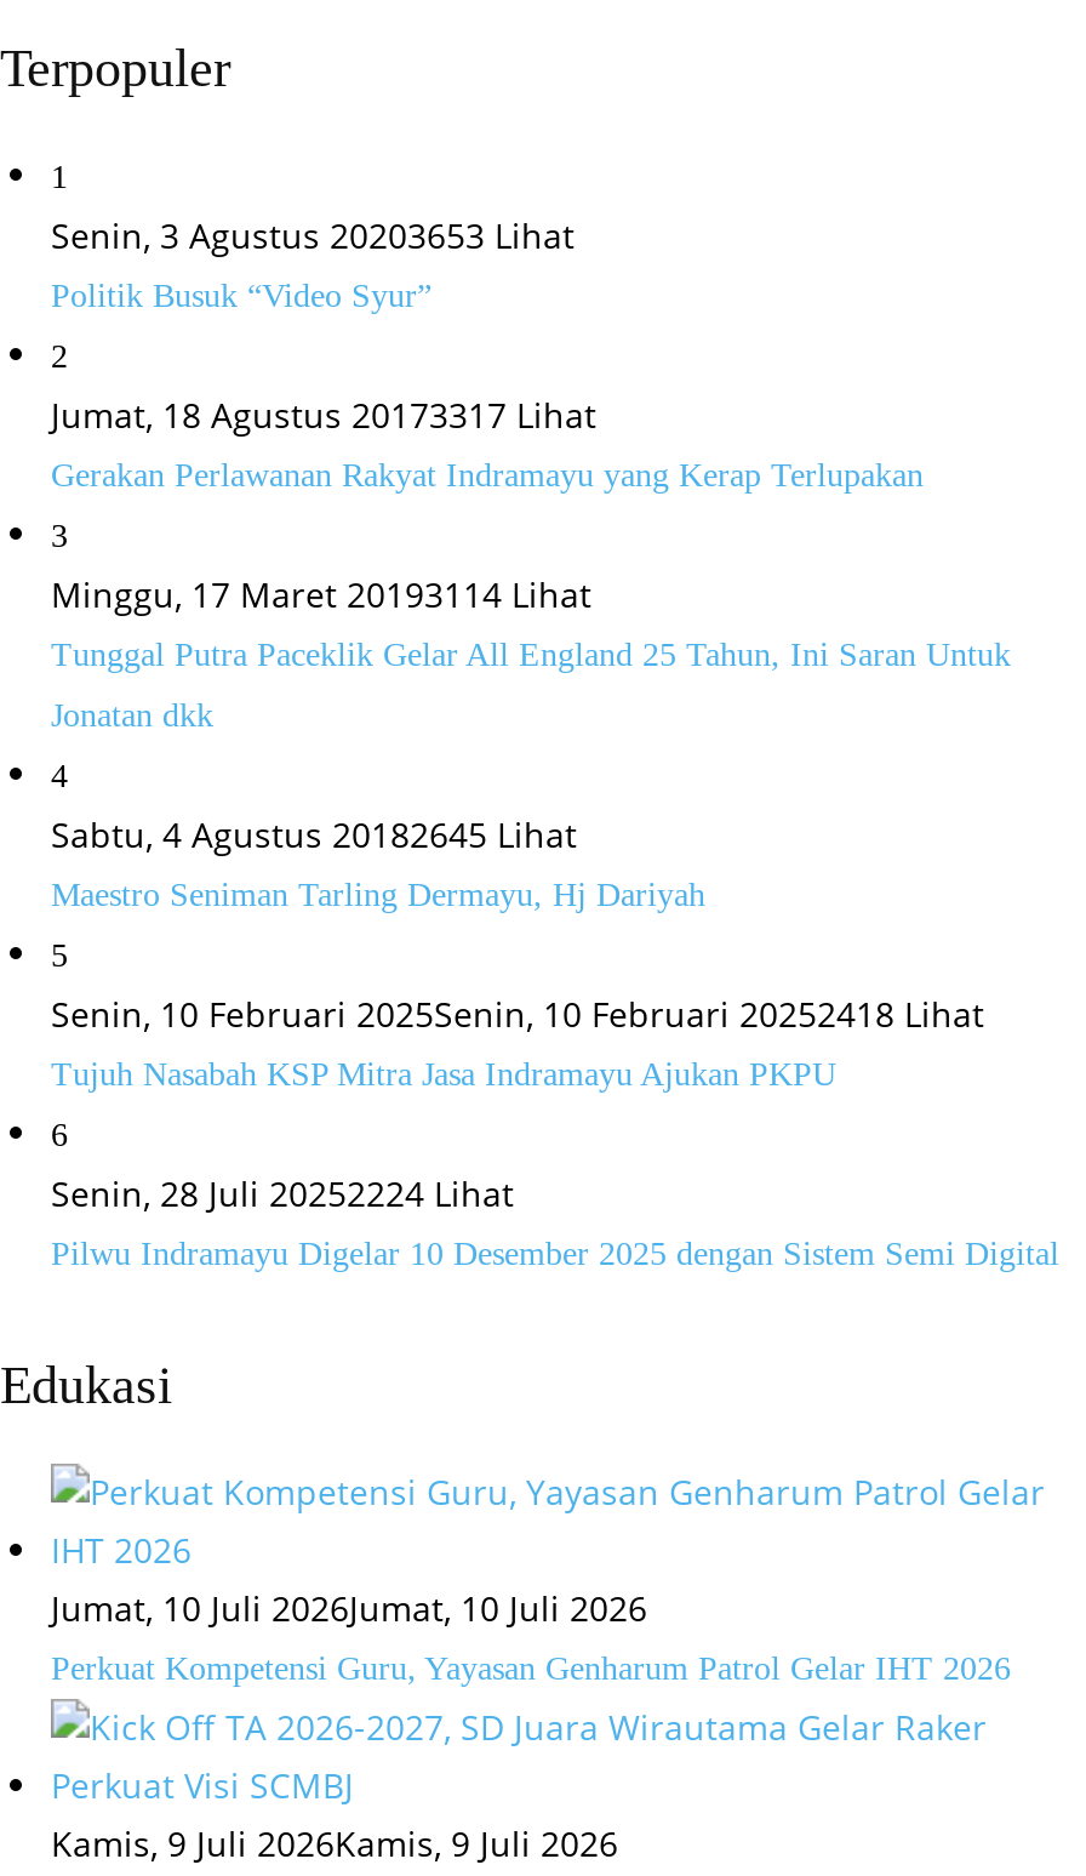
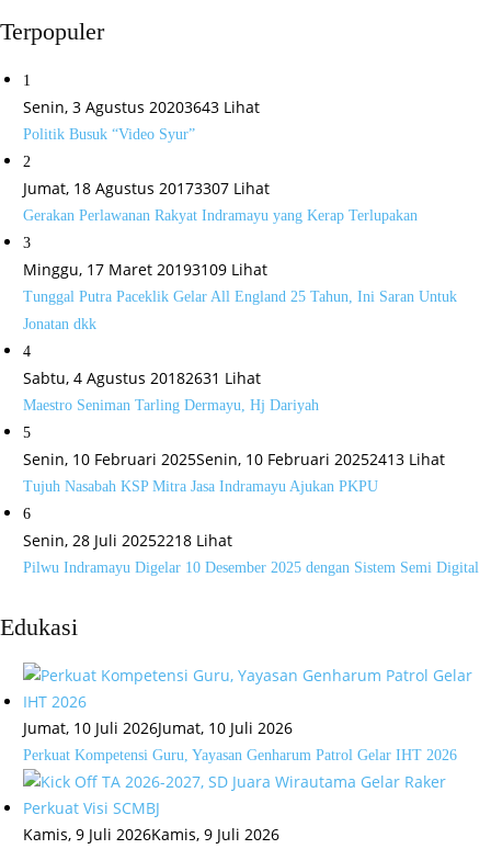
- Senin, 3 Agustus 20203653 Lihat
+ Senin, 3 Agustus 20203643 Lihat

- Jumat, 18 Agustus 20173317 Lihat
+ Jumat, 18 Agustus 20173307 Lihat

- Minggu, 17 Maret 20193114 Lihat
+ Minggu, 17 Maret 20193109 Lihat

- Sabtu, 4 Agustus 20182645 Lihat
+ Sabtu, 4 Agustus 20182631 Lihat

- Senin, 10 Februari 2025Senin, 10 Februari 20252418 Lihat
+ Senin, 10 Februari 2025Senin, 10 Februari 20252413 Lihat

- Senin, 28 Juli 20252224 Lihat
+ Senin, 28 Juli 20252218 Lihat
